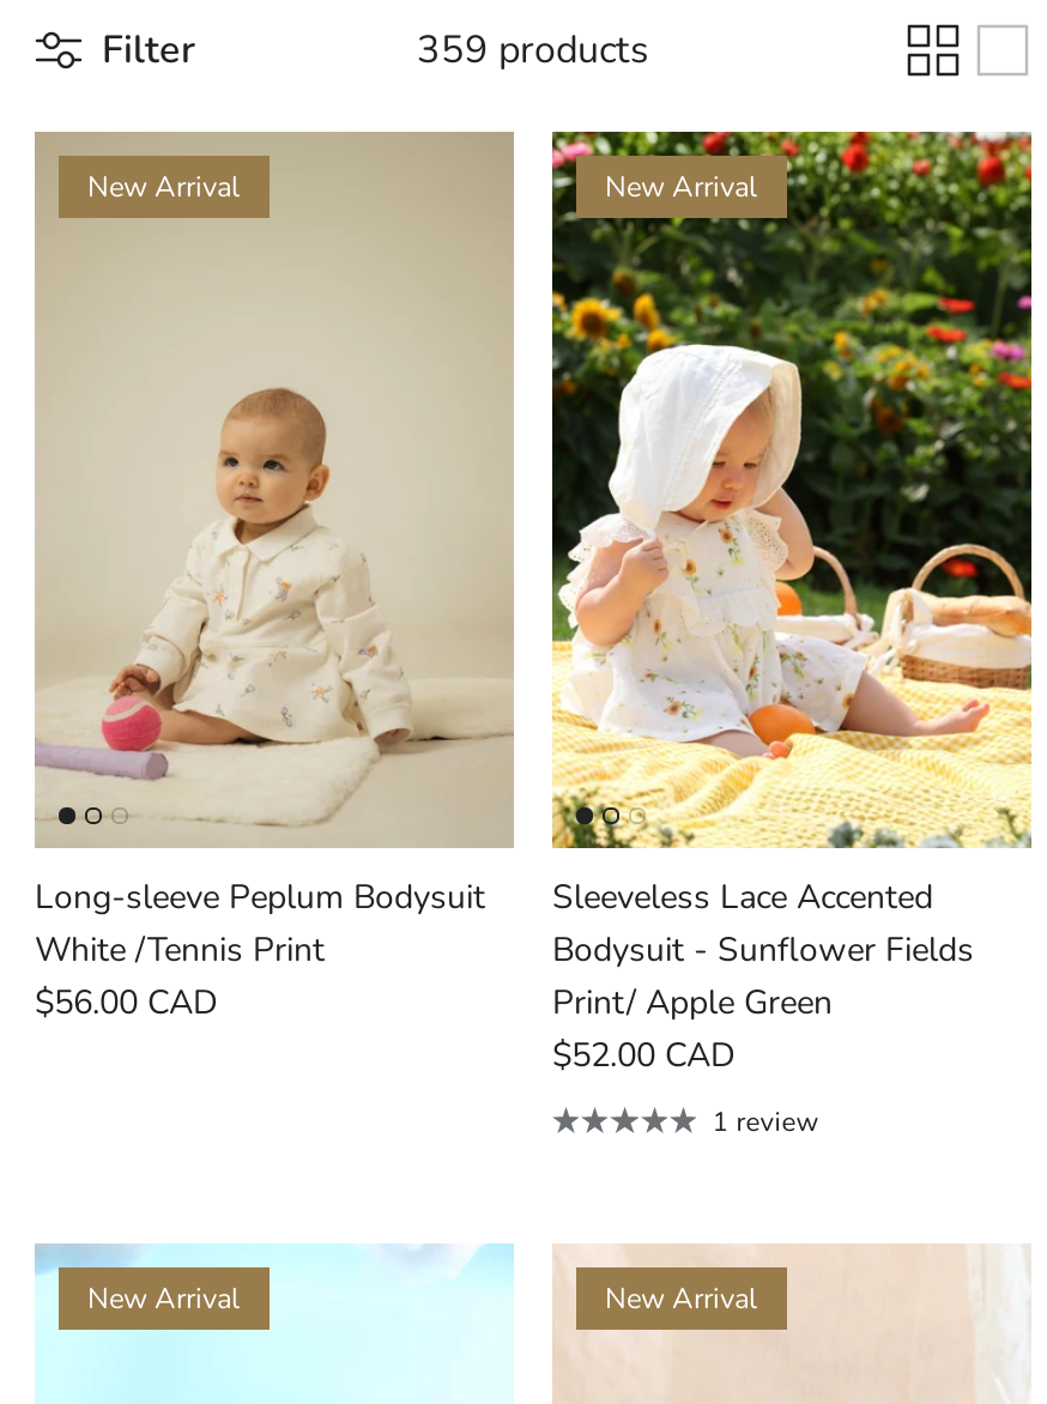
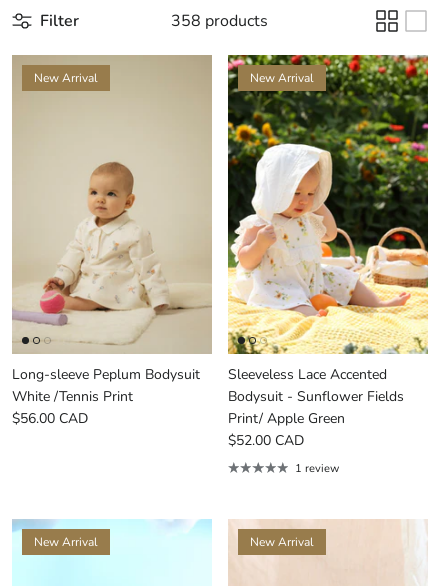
- 359 products
+ 358 products
